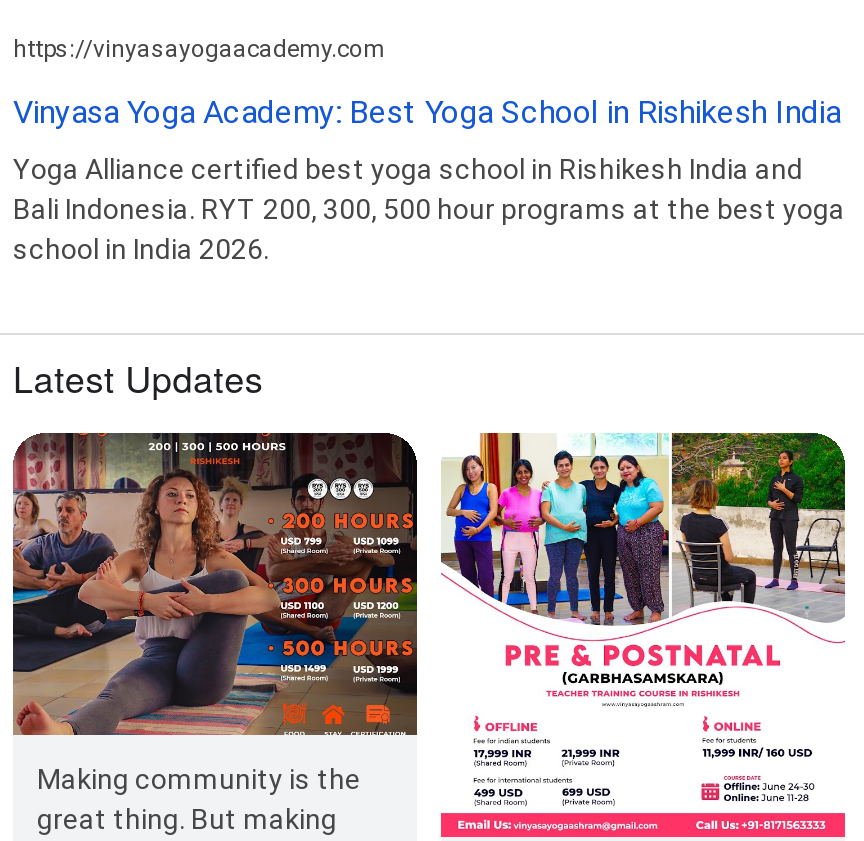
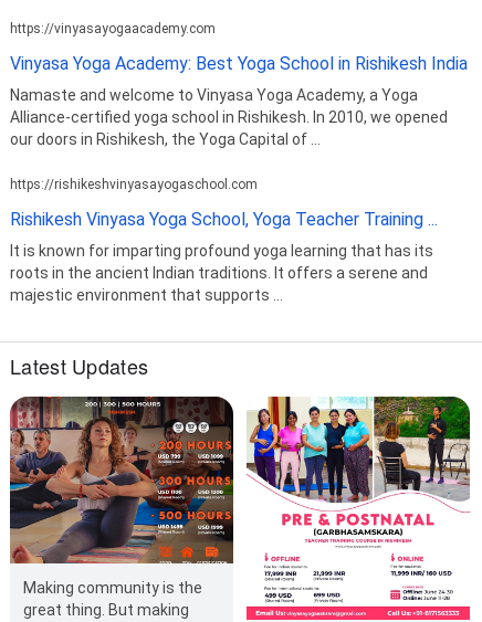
- Yoga Alliance certified best yoga school in Rishikesh India and
- Bali Indonesia. RYT 200, 300, 500 hour programs at the best yoga
- school in India 2026.
+ Namaste and welcome to Vinyasa Yoga Academy, a Yoga
+ Alliance-certified yoga school in Rishikesh. In 2010, we opened
+ our doors in Rishikesh, the Yoga Capital of ...
+ https://rishikeshvinyasayogaschool.com
+ Rishikesh Vinyasa Yoga School, Yoga Teacher Training ...
+ It is known for imparting profound yoga learning that has its
+ roots in the ancient Indian traditions. It offers a serene and
+ majestic environment that supports ...
